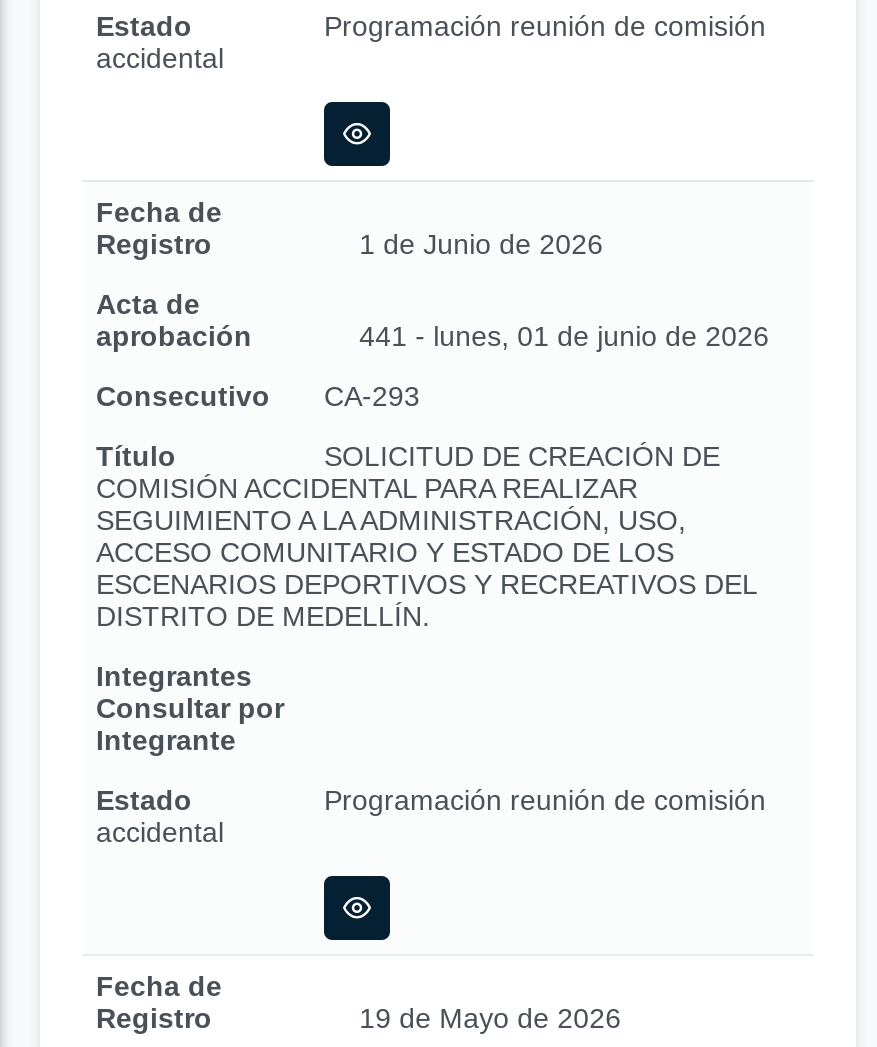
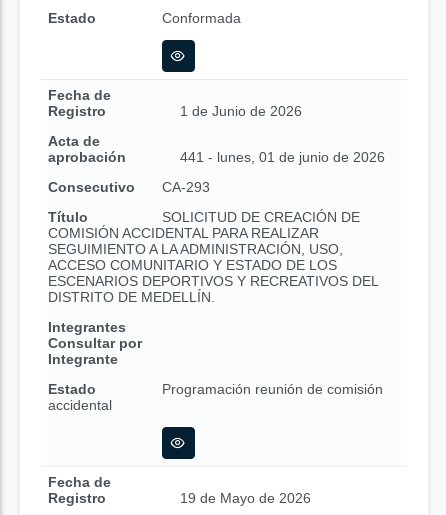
- Programación reunión de comisión
- accidental
+ Conformada
